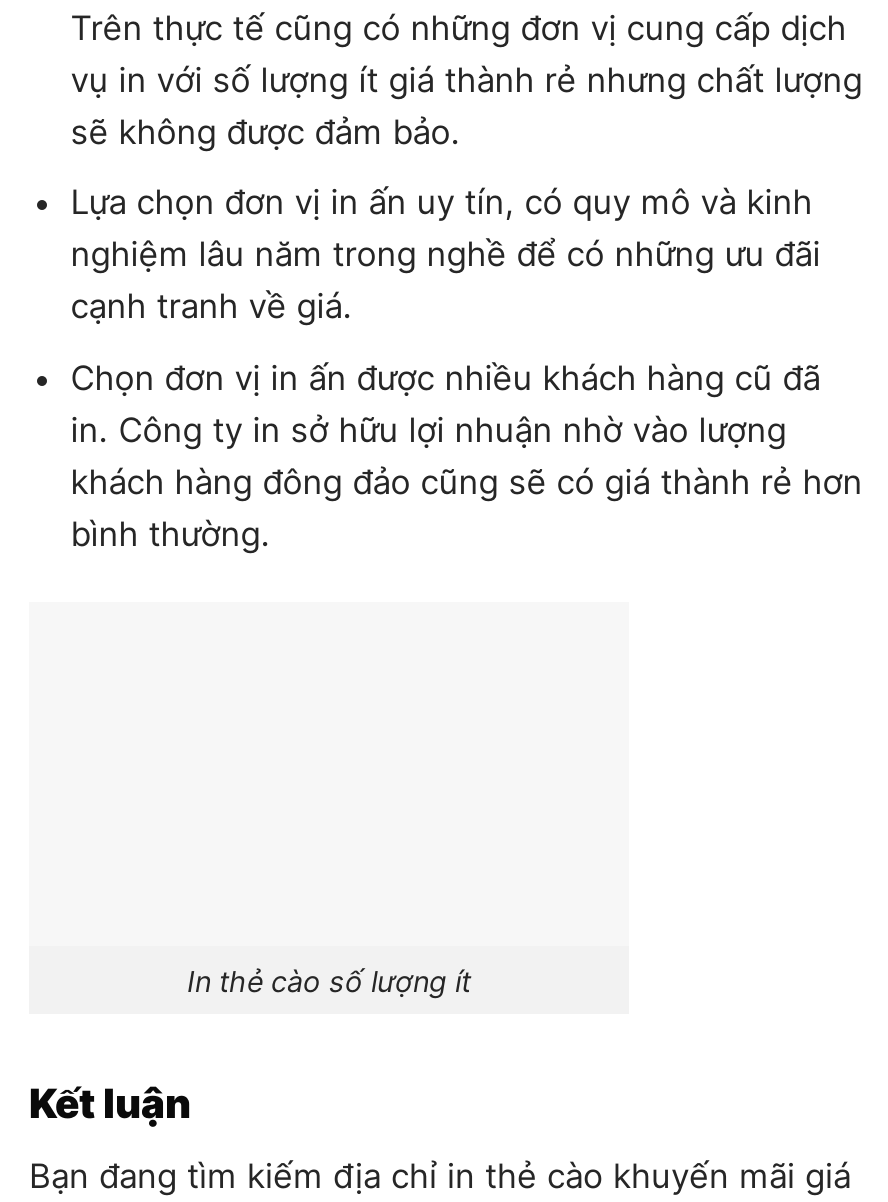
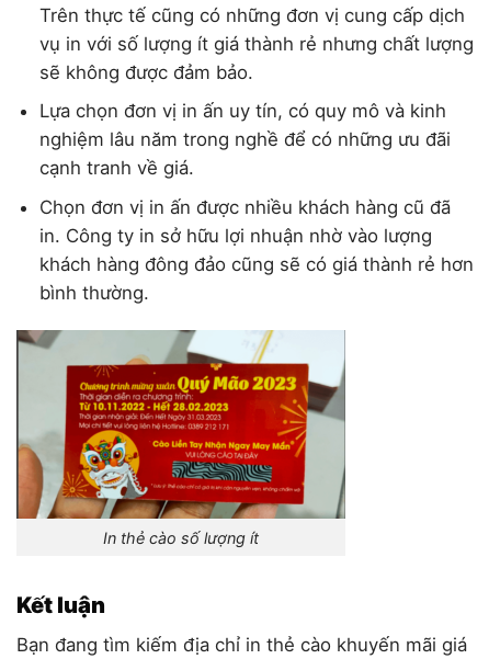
+ [image]
